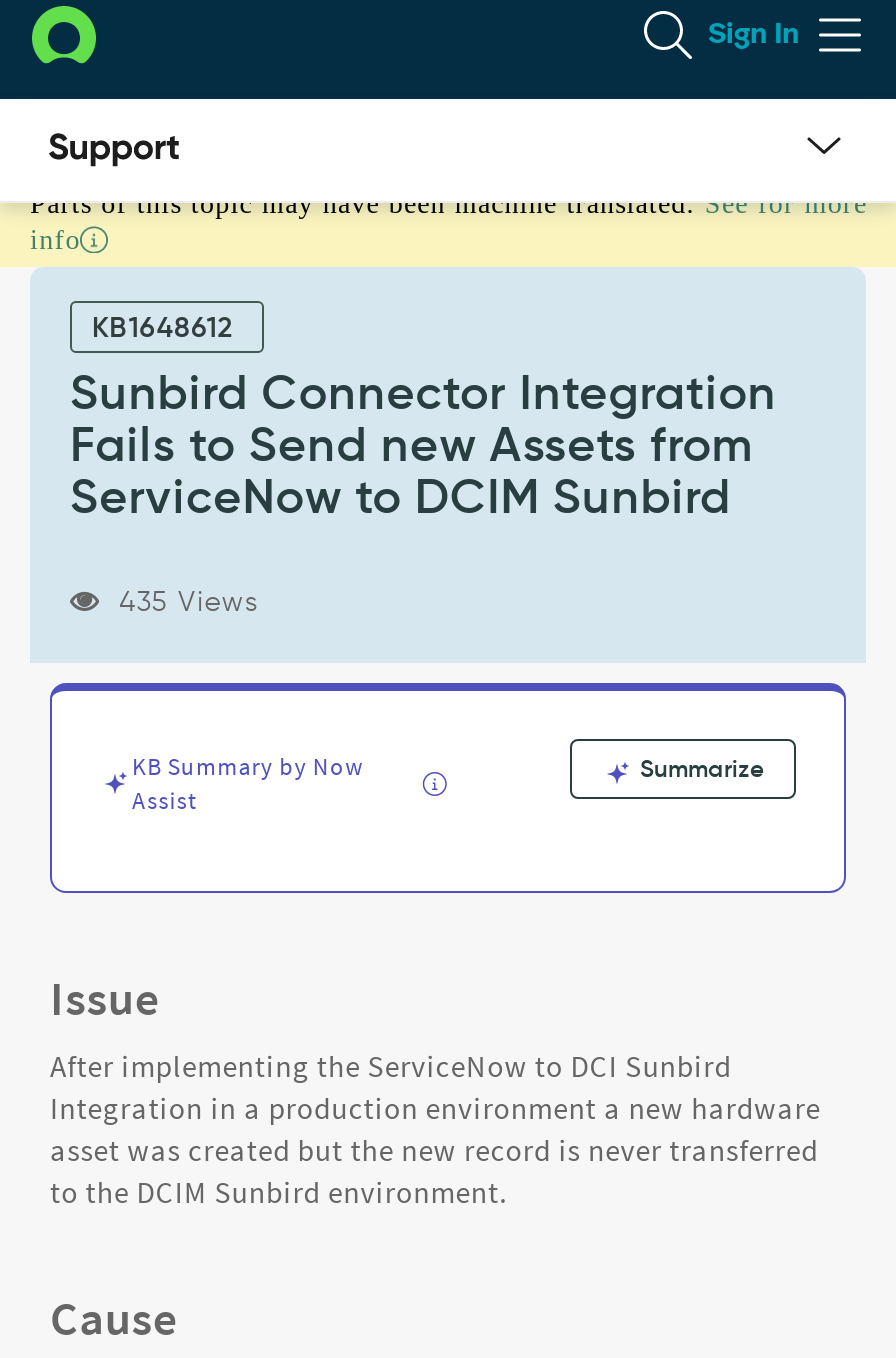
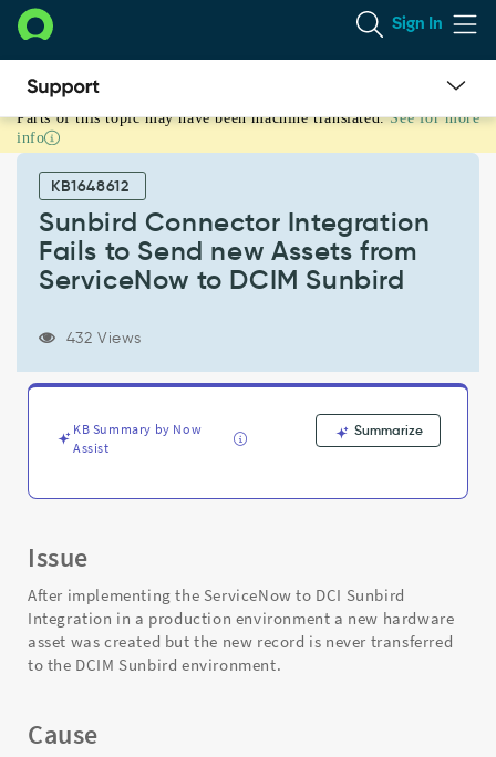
- 435 Views
+ 432 Views
